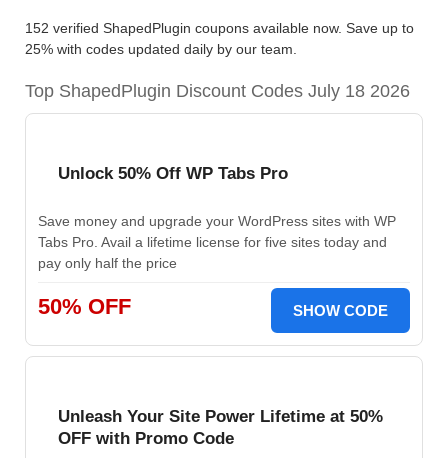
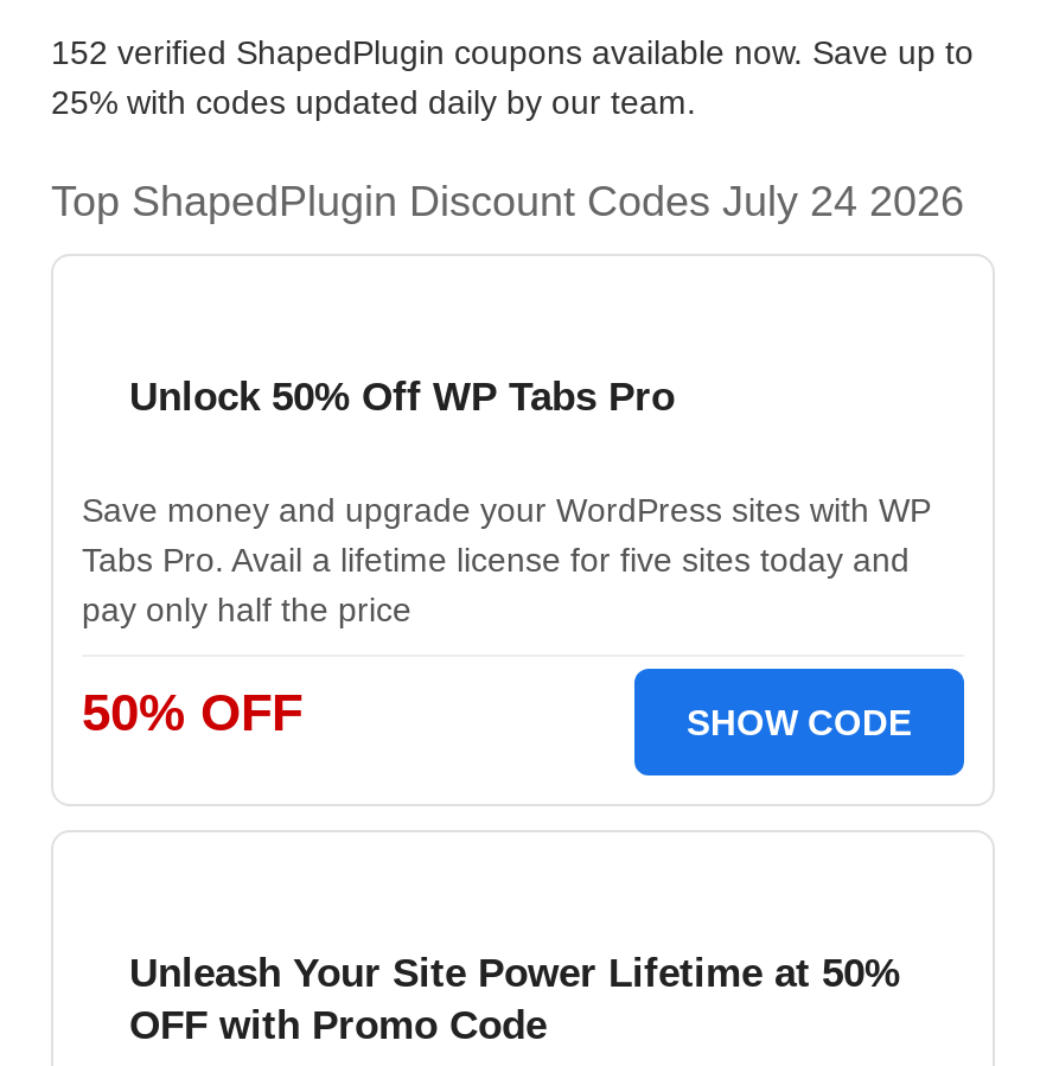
- Top ShapedPlugin Discount Codes July 18 2026
+ Top ShapedPlugin Discount Codes July 24 2026
